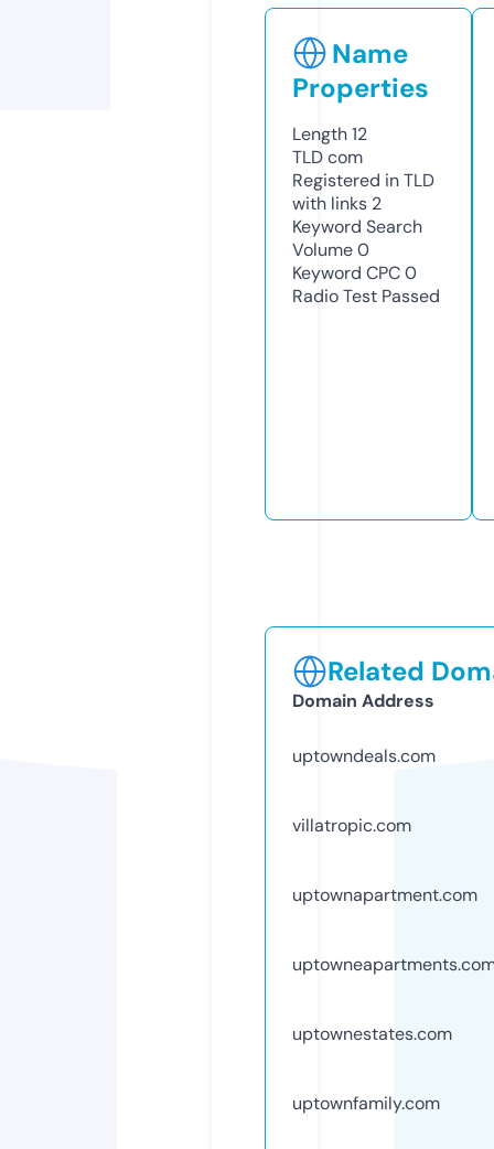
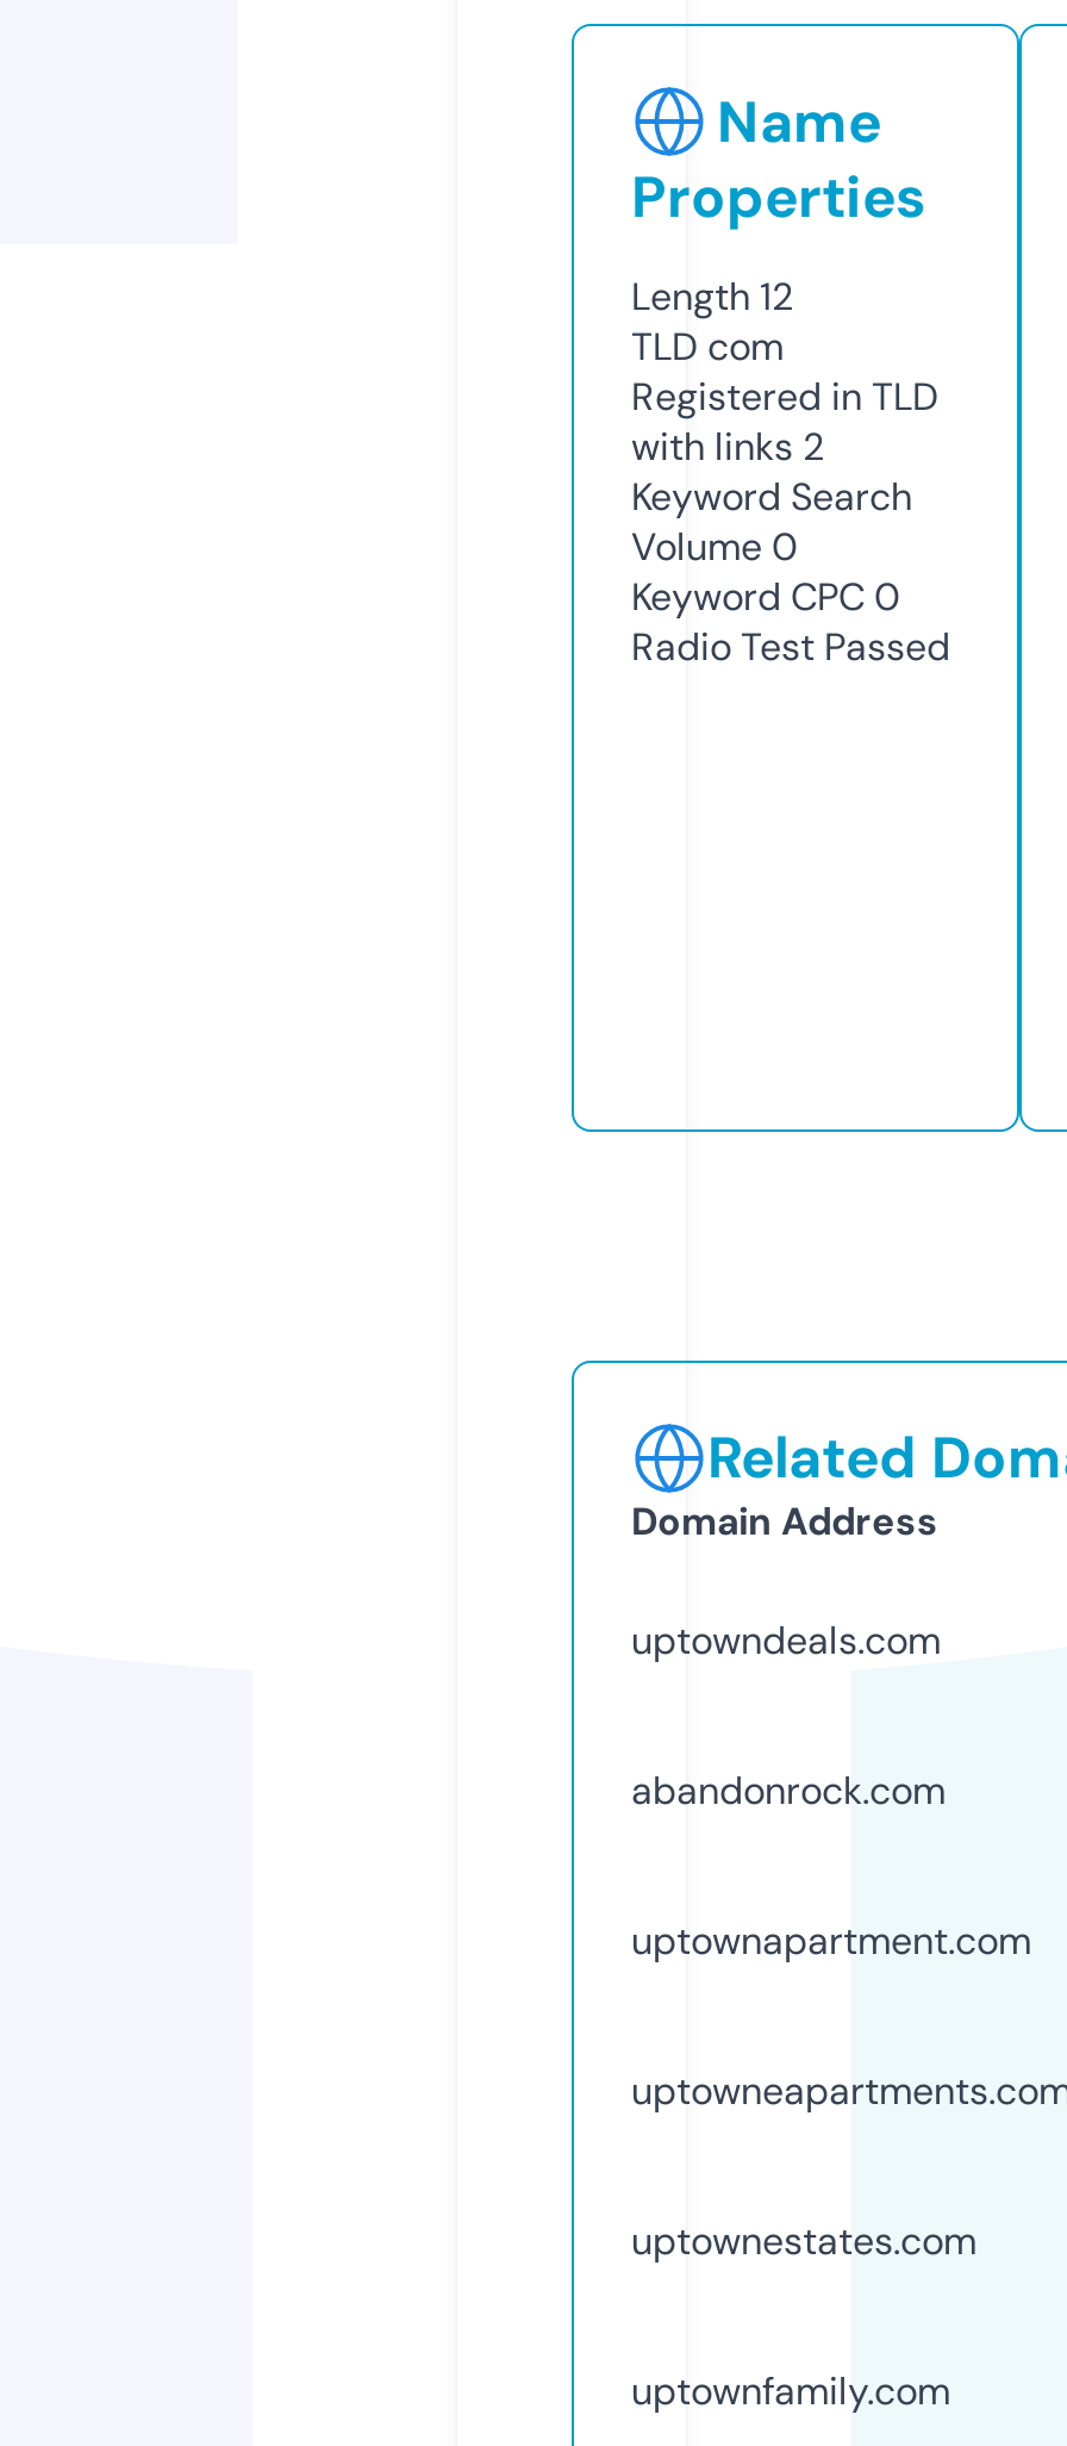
- villatropic.com
+ abandonrock.com
